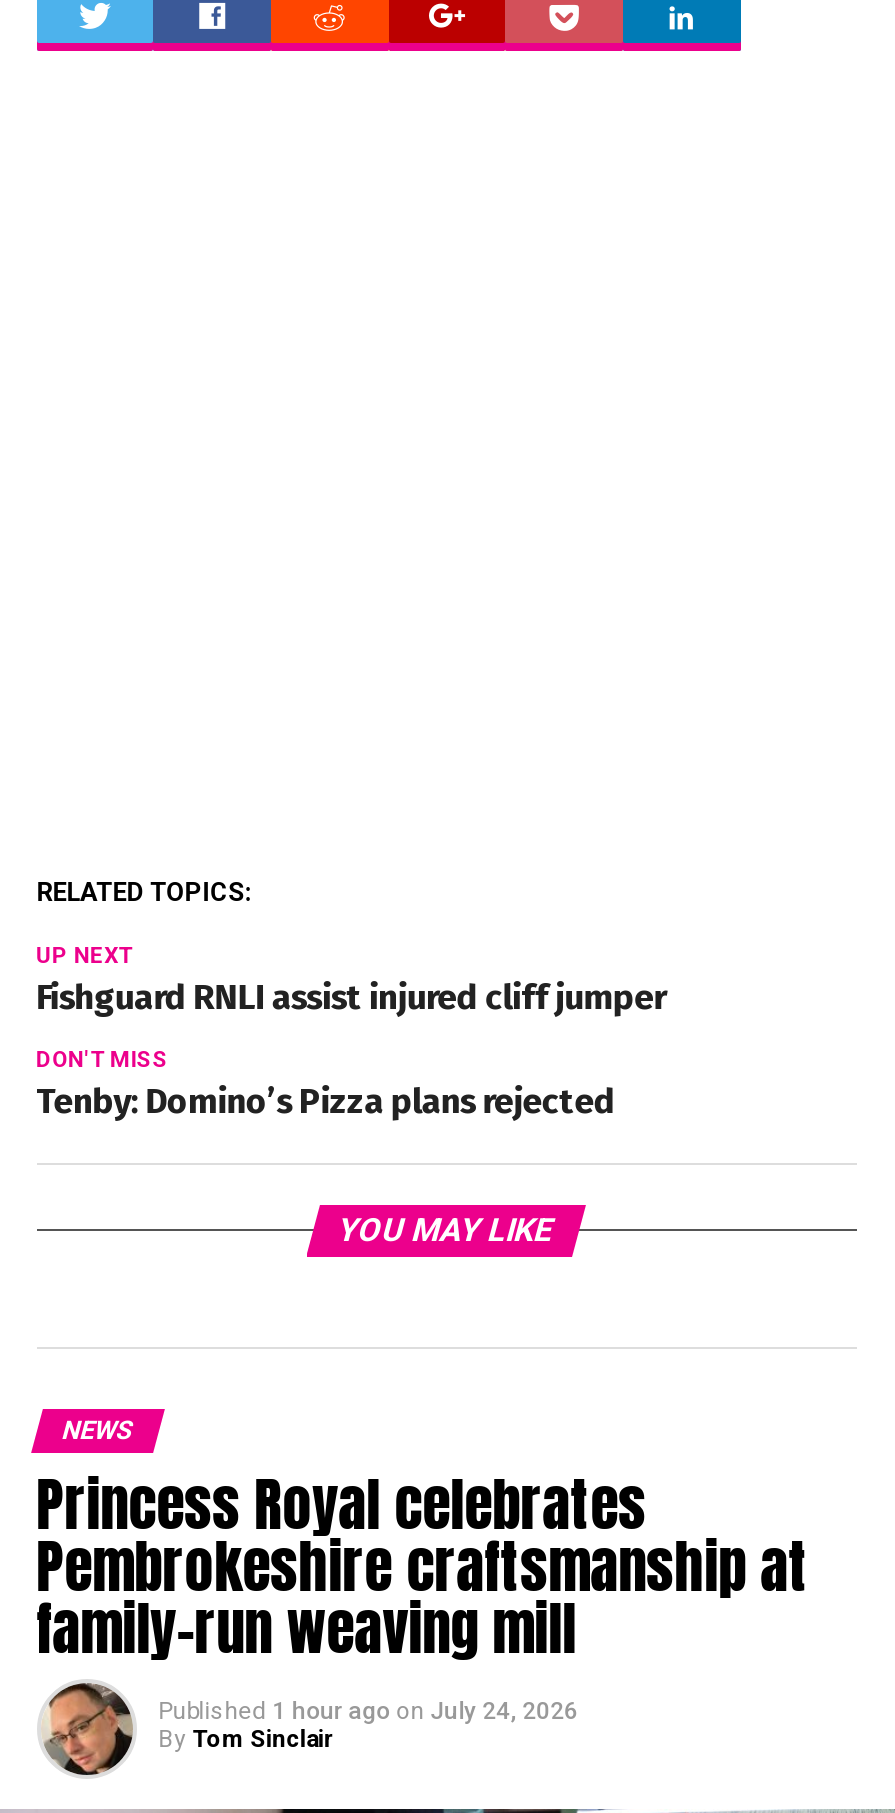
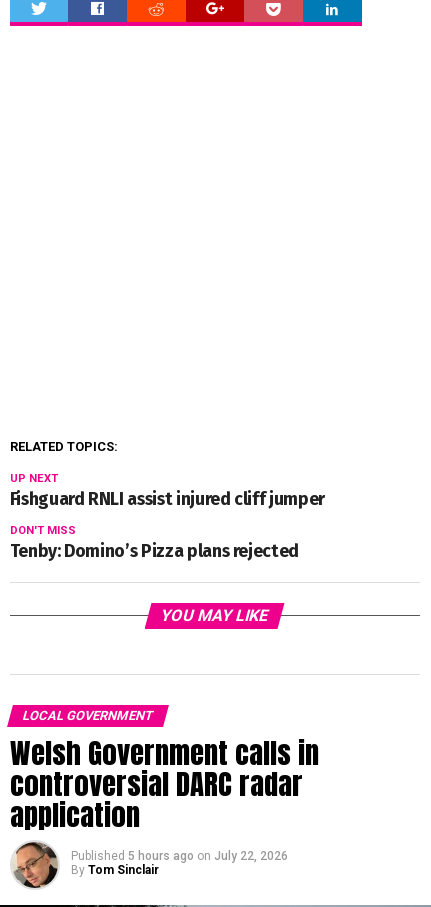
- NEWS
- Princess Royal celebrates
- Pembrokeshire craftsmanship at
- family-run weaving mill
- Published 1 hour ago on July 24, 2026
+ LOCAL GOVERNMENT
+ Welsh Government calls in
+ controversial DARC radar
+ application
+ Published 5 hours ago on July 22, 2026
